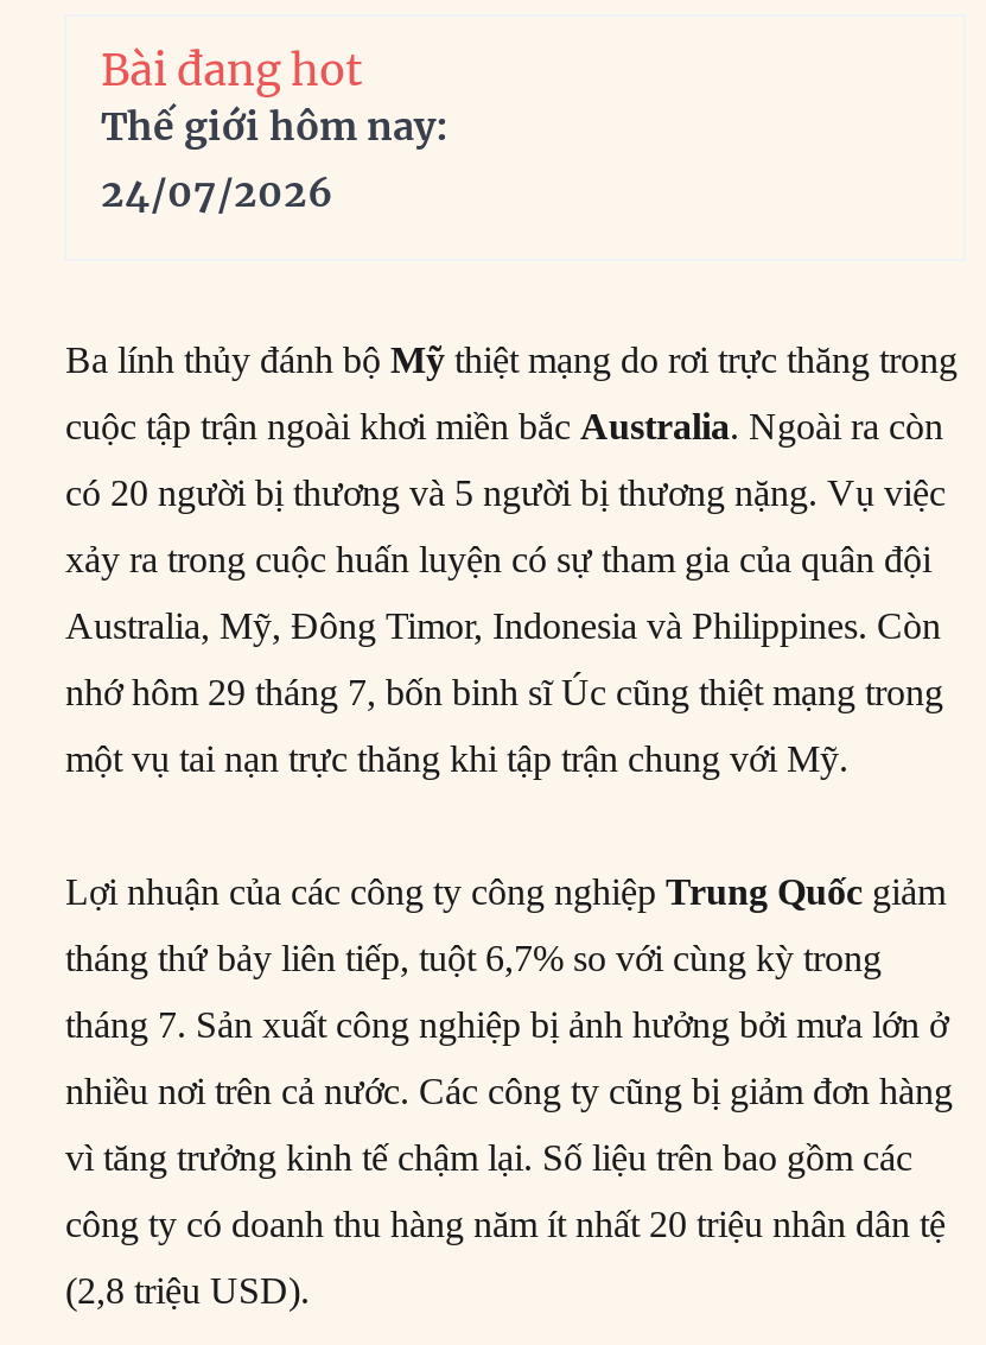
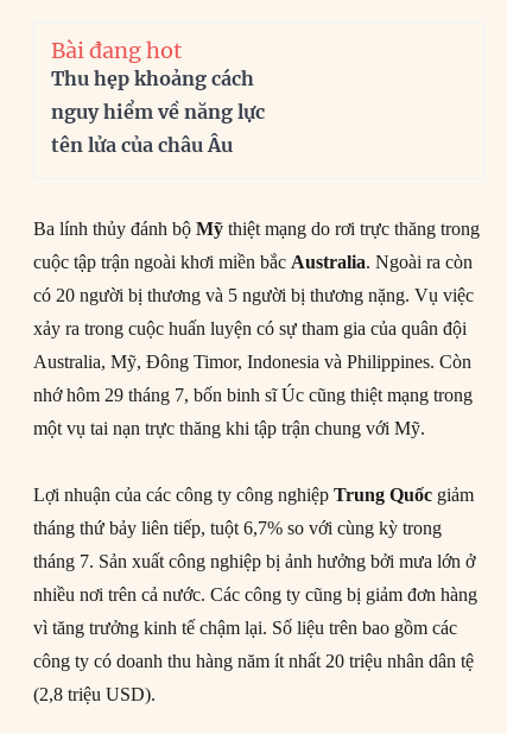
- Thế giới hôm nay:
- 24/07/2026
+ Thu hẹp khoảng cách
+ nguy hiểm về năng lực
+ tên lửa của châu Âu
